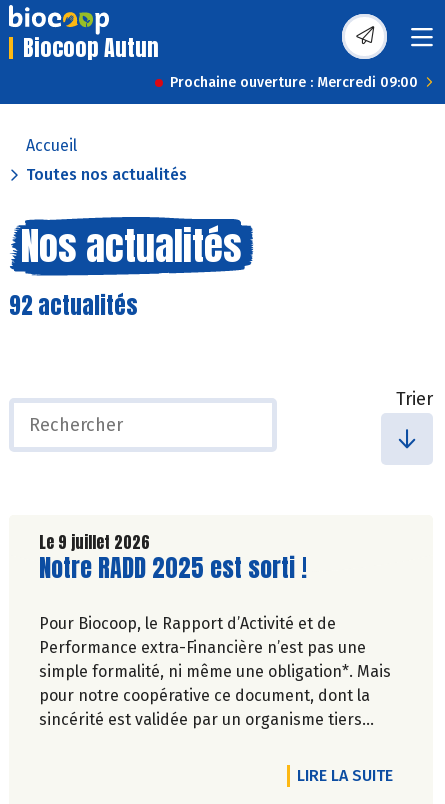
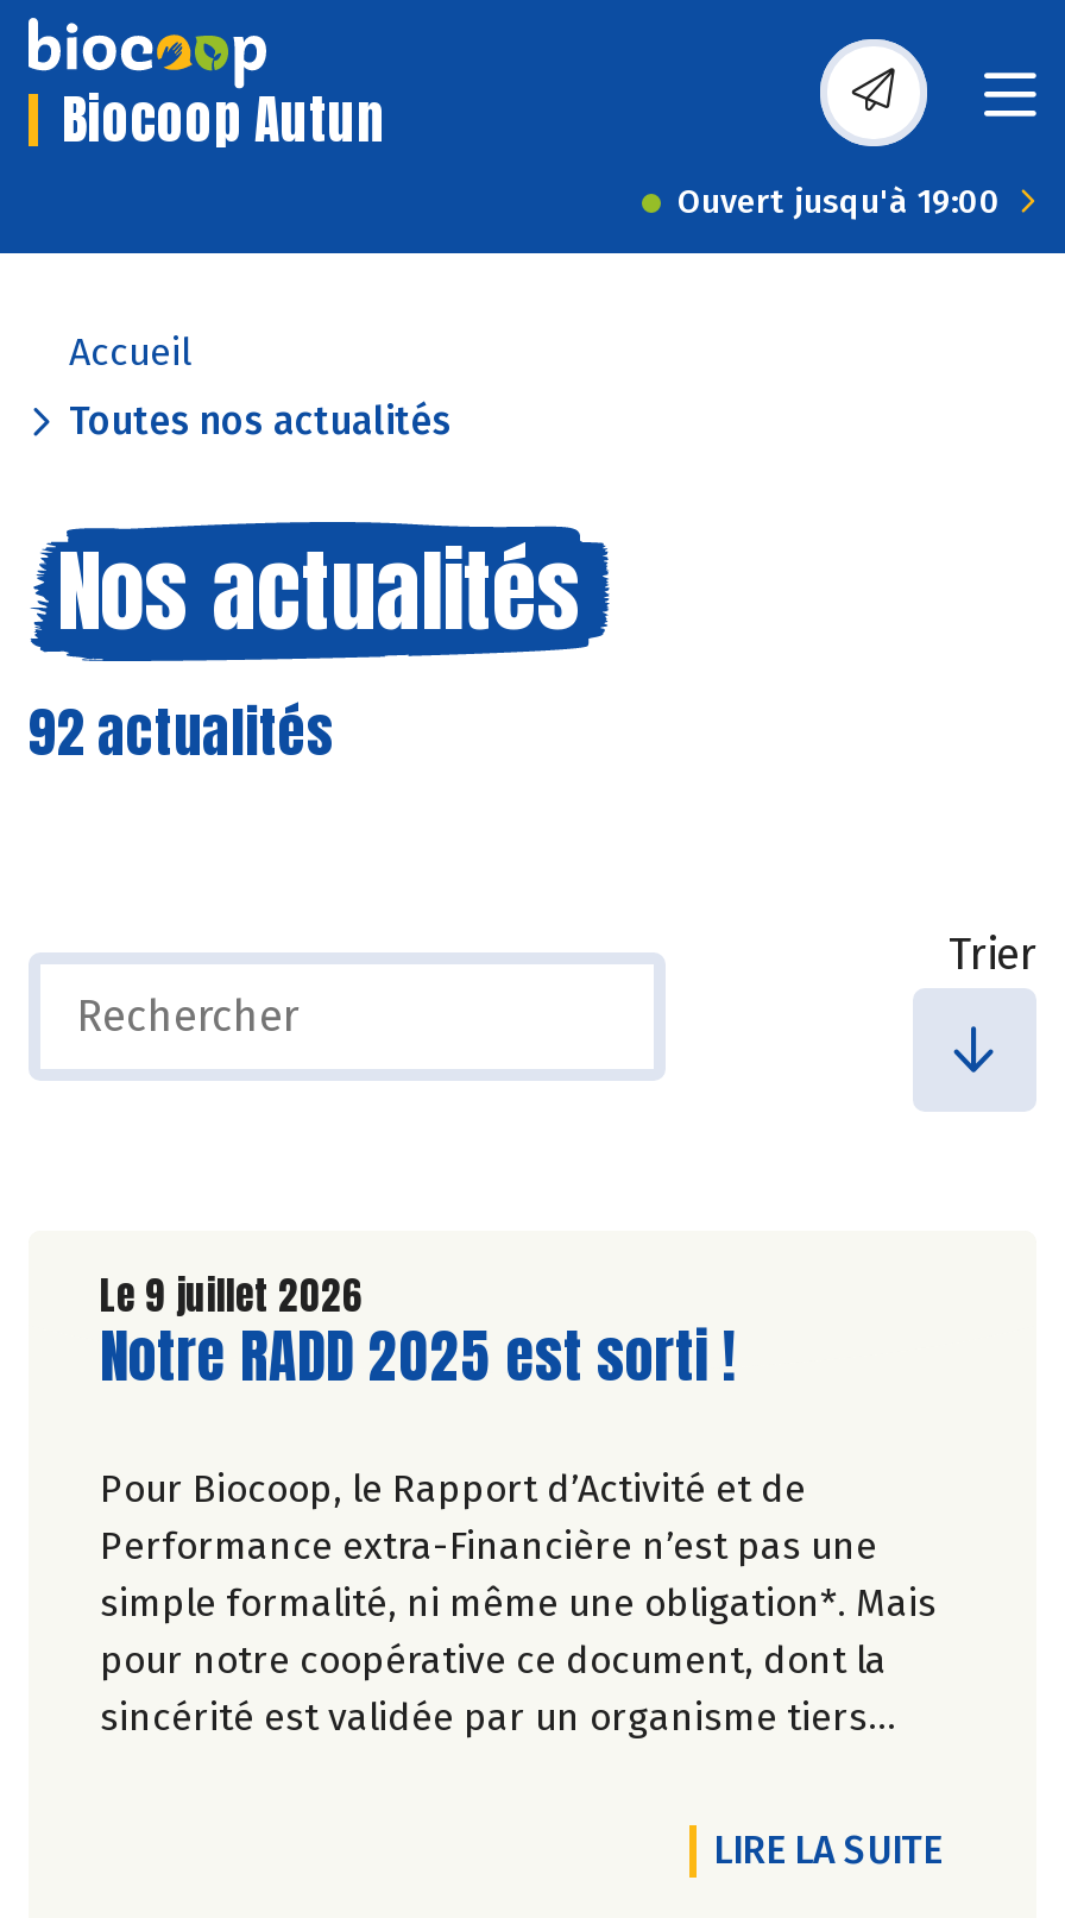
- Prochaine ouverture : Mercredi 09:00
+ Ouvert jusqu'à 19:00
